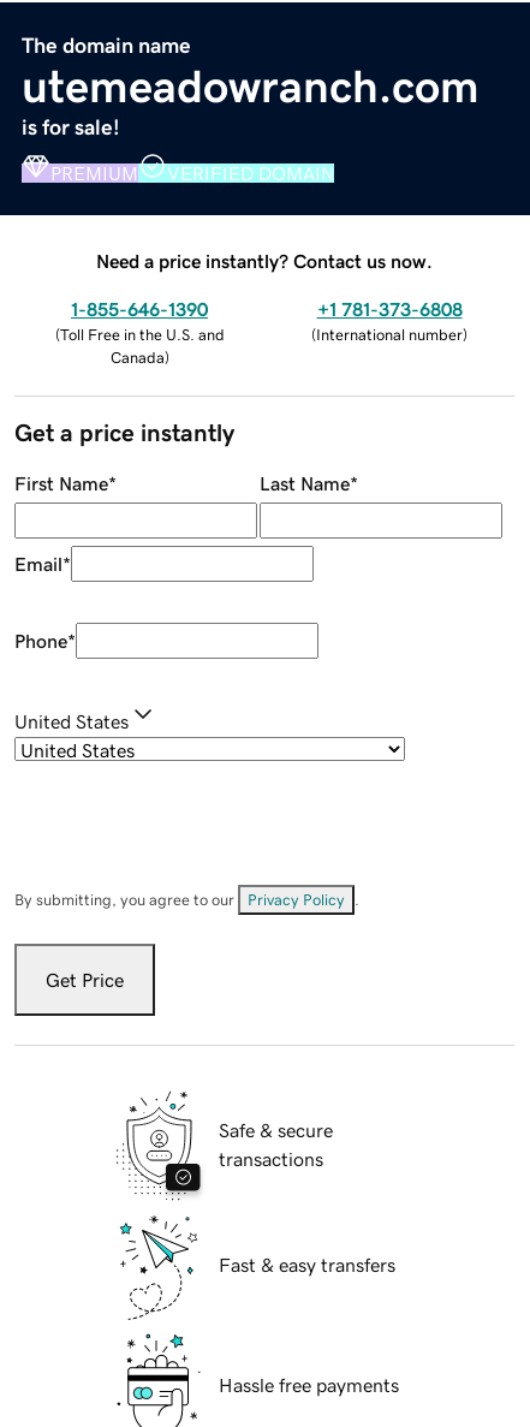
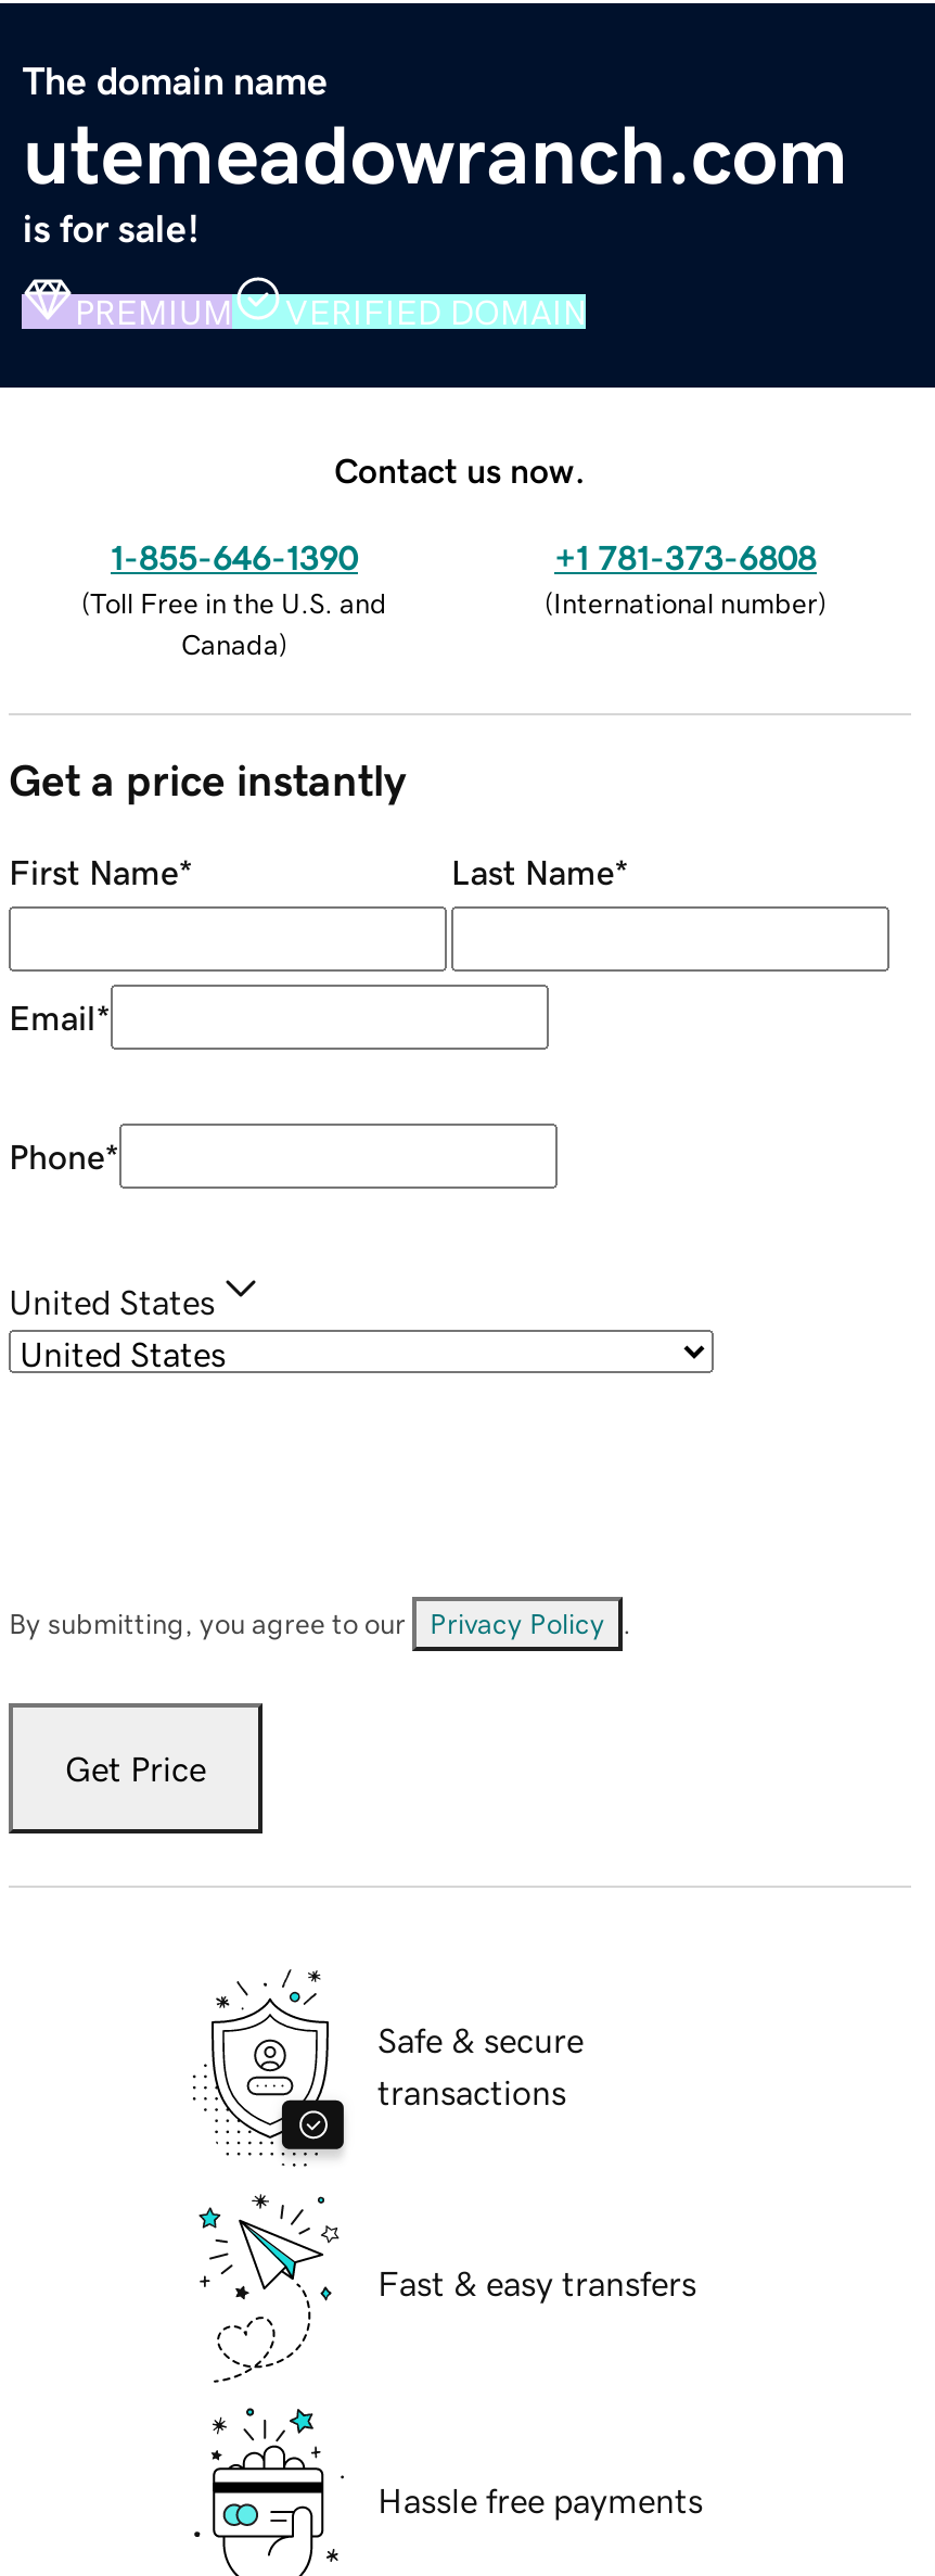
- Need a price instantly? Contact us now.
+ Contact us now.
